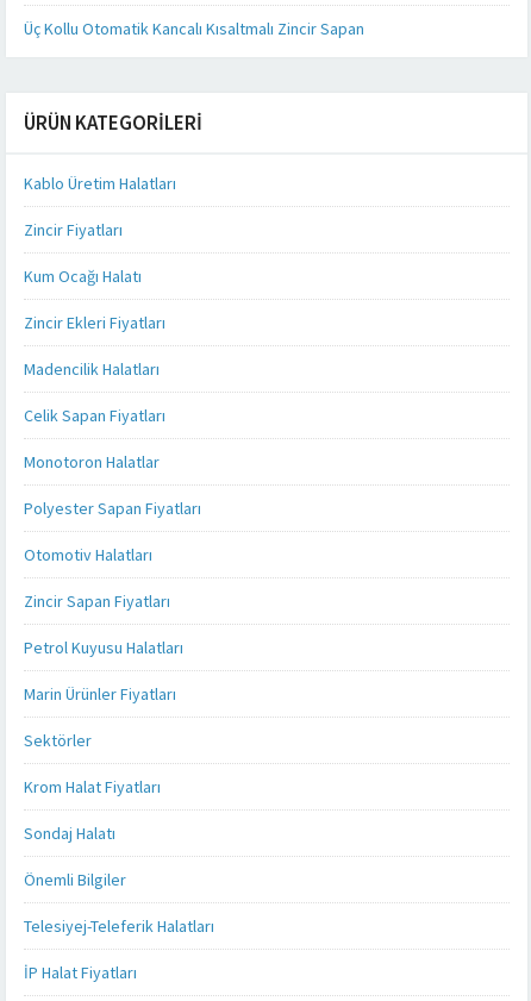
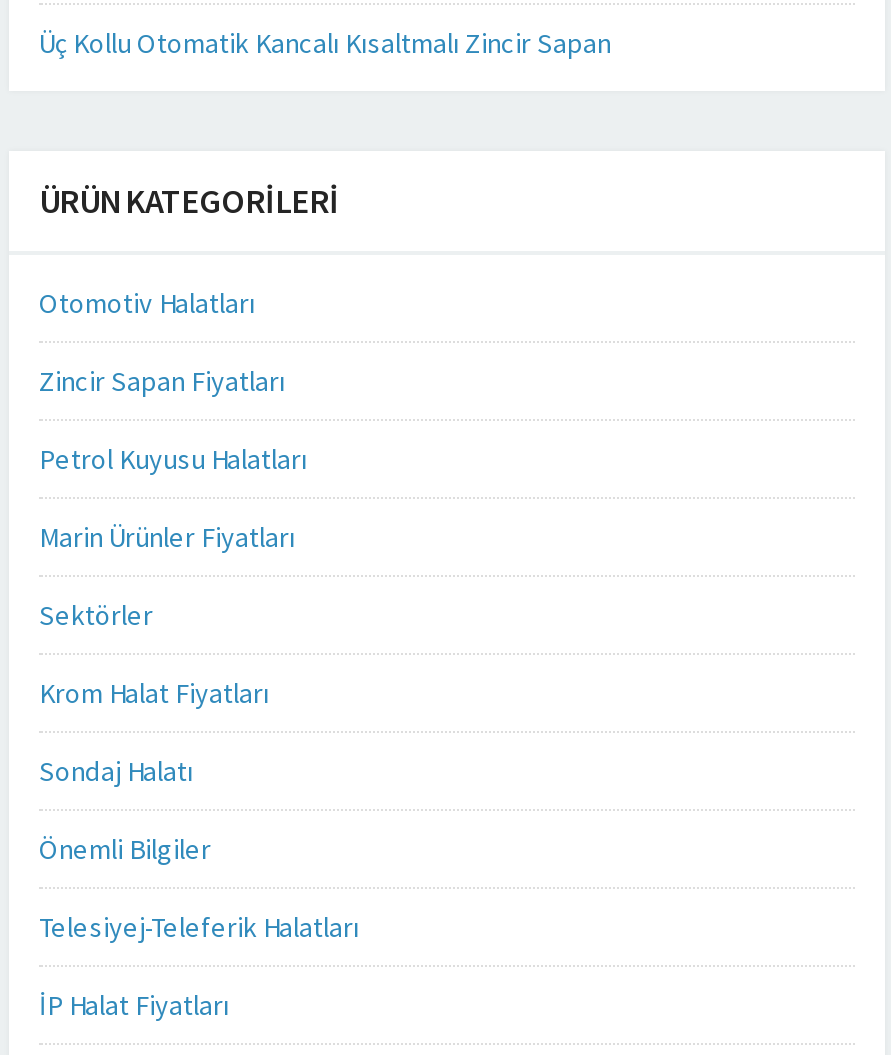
- Kablo Üretim Halatları
- Zincir Fiyatları
- Kum Ocağı Halatı
- Zincir Ekleri Fiyatları
- Madencilik Halatları
- Celik Sapan Fiyatları
- Monotoron Halatlar
- Polyester Sapan Fiyatları
